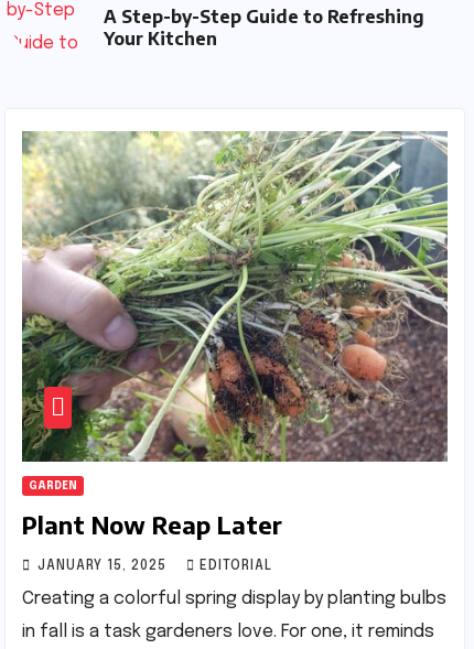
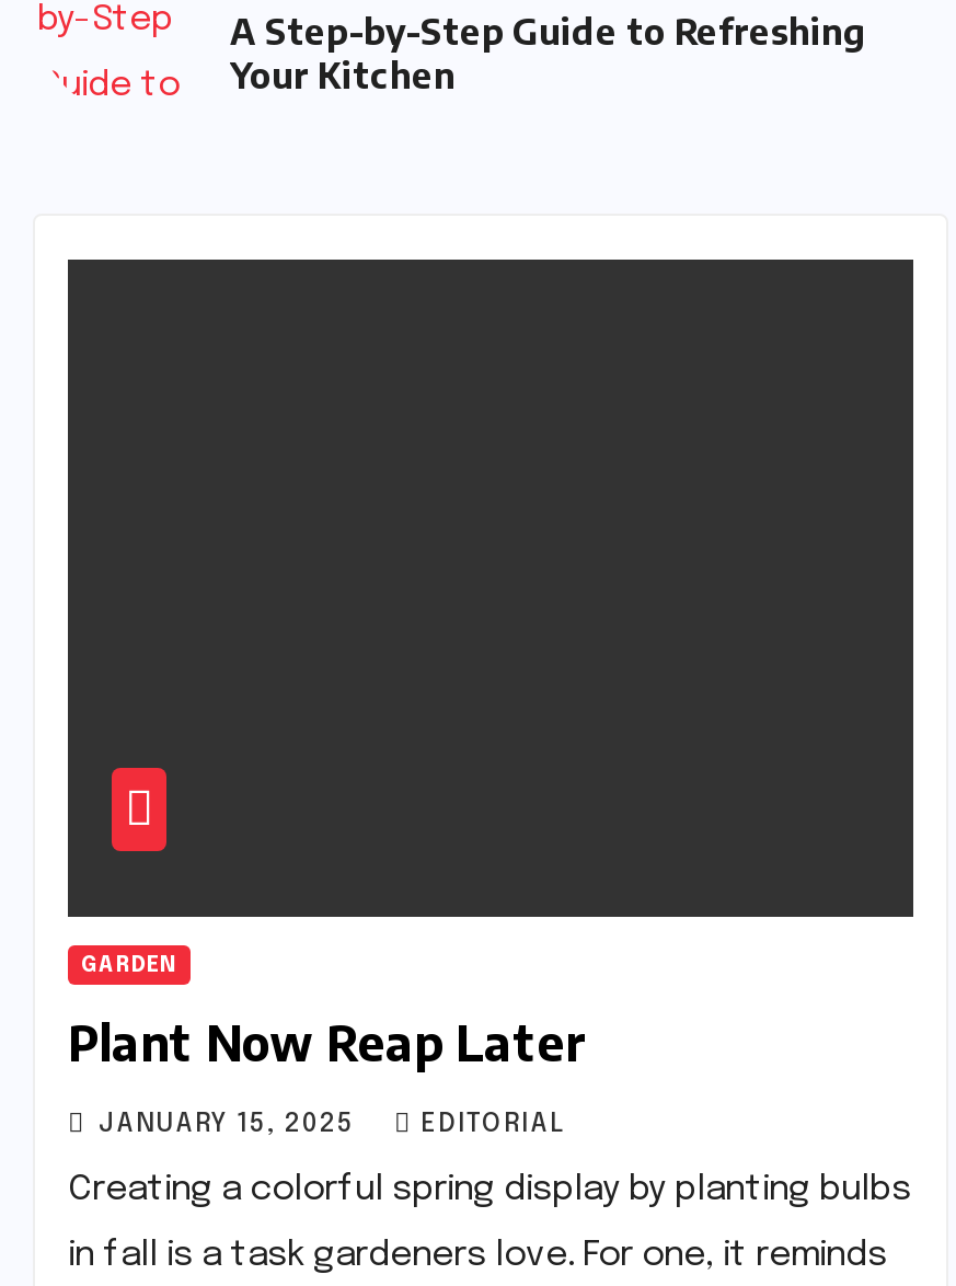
- [image]
